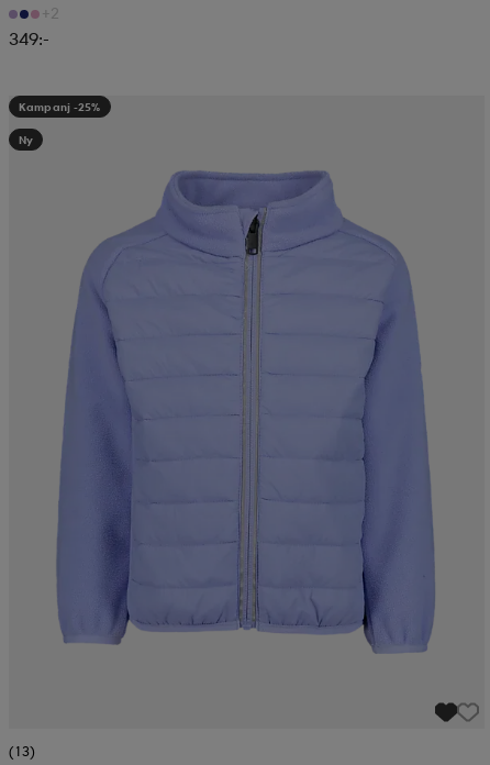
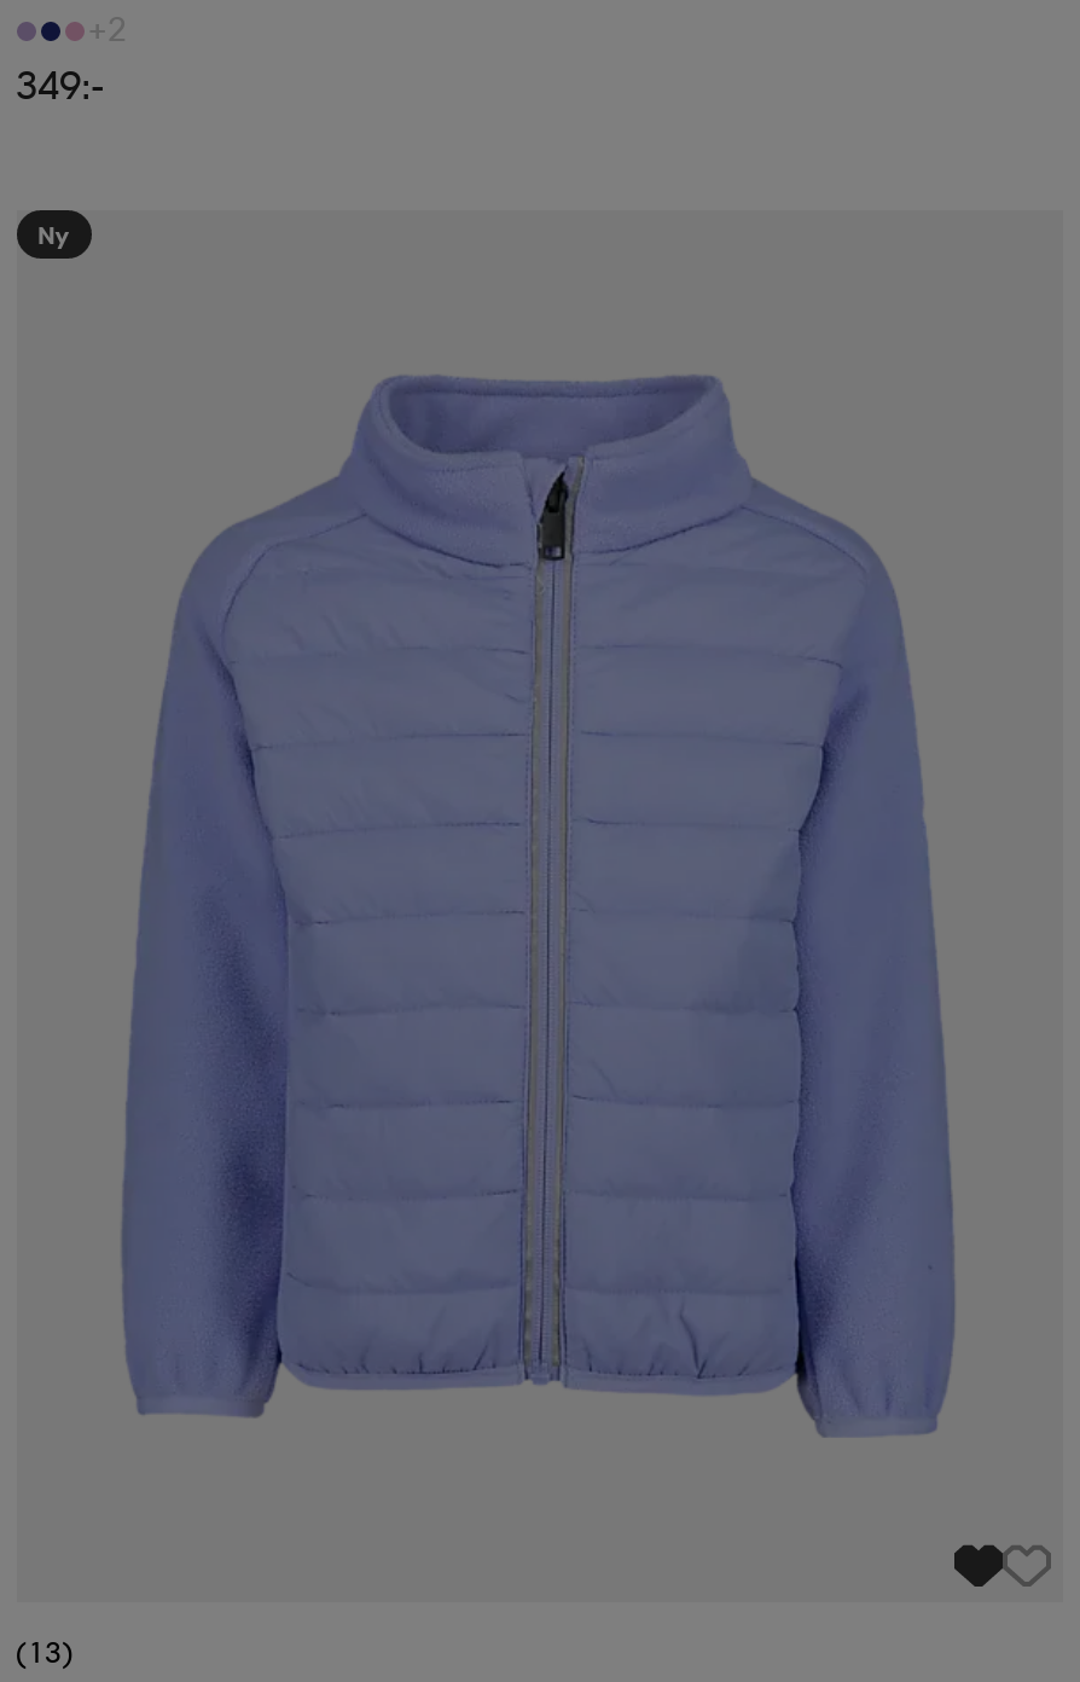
- Kampanj -25%

moved up: Ny
